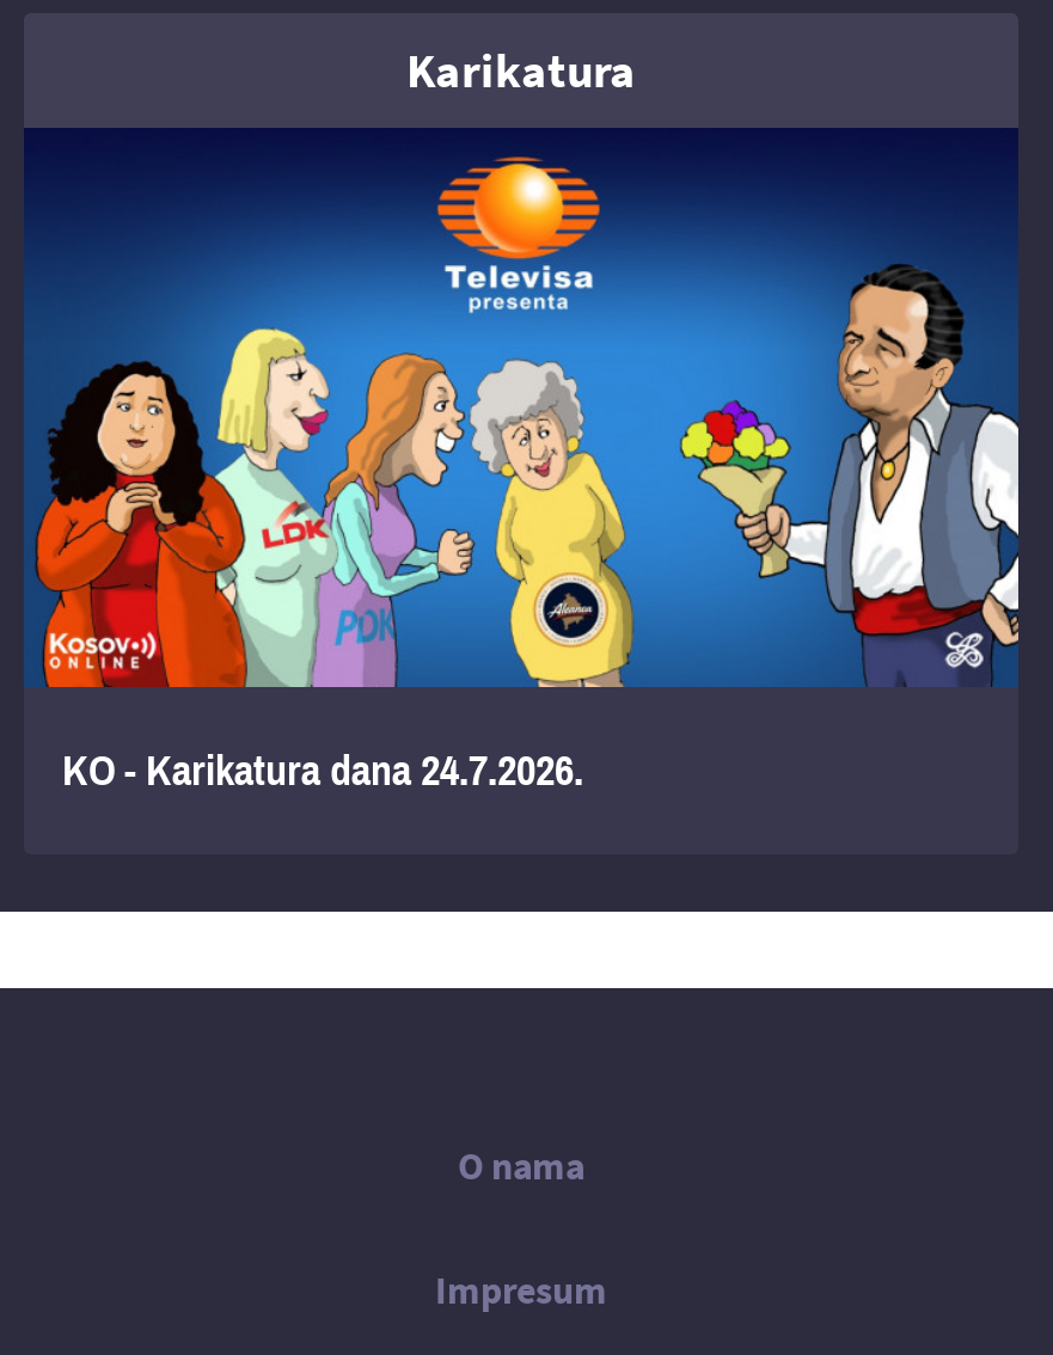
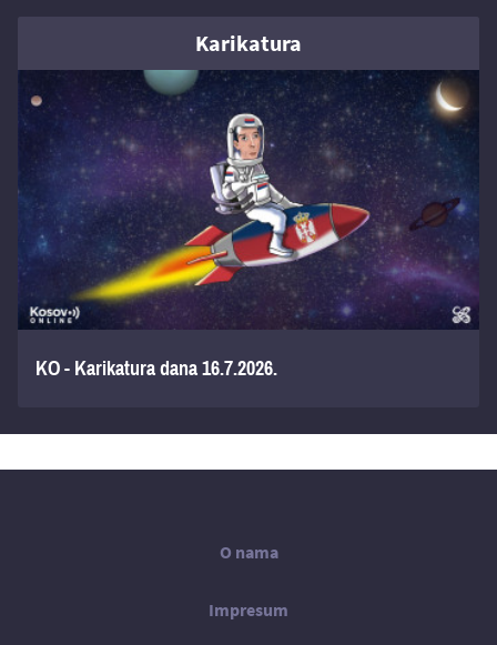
- [image]
- KO - Karikatura dana 24.7.2026.
+ [image]
+ KO - Karikatura dana 16.7.2026.
